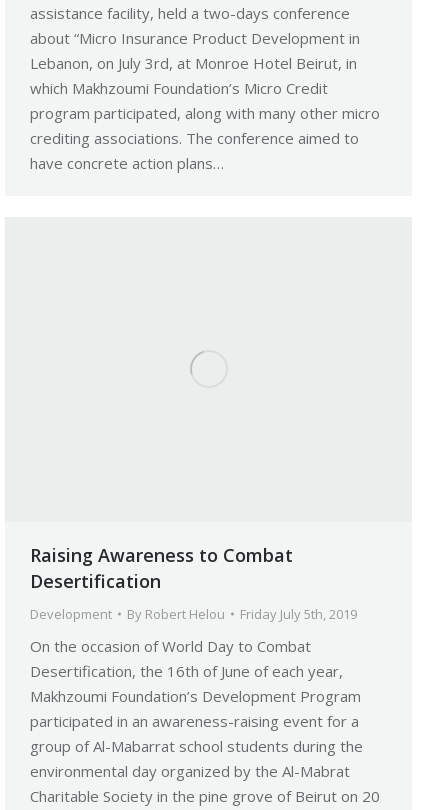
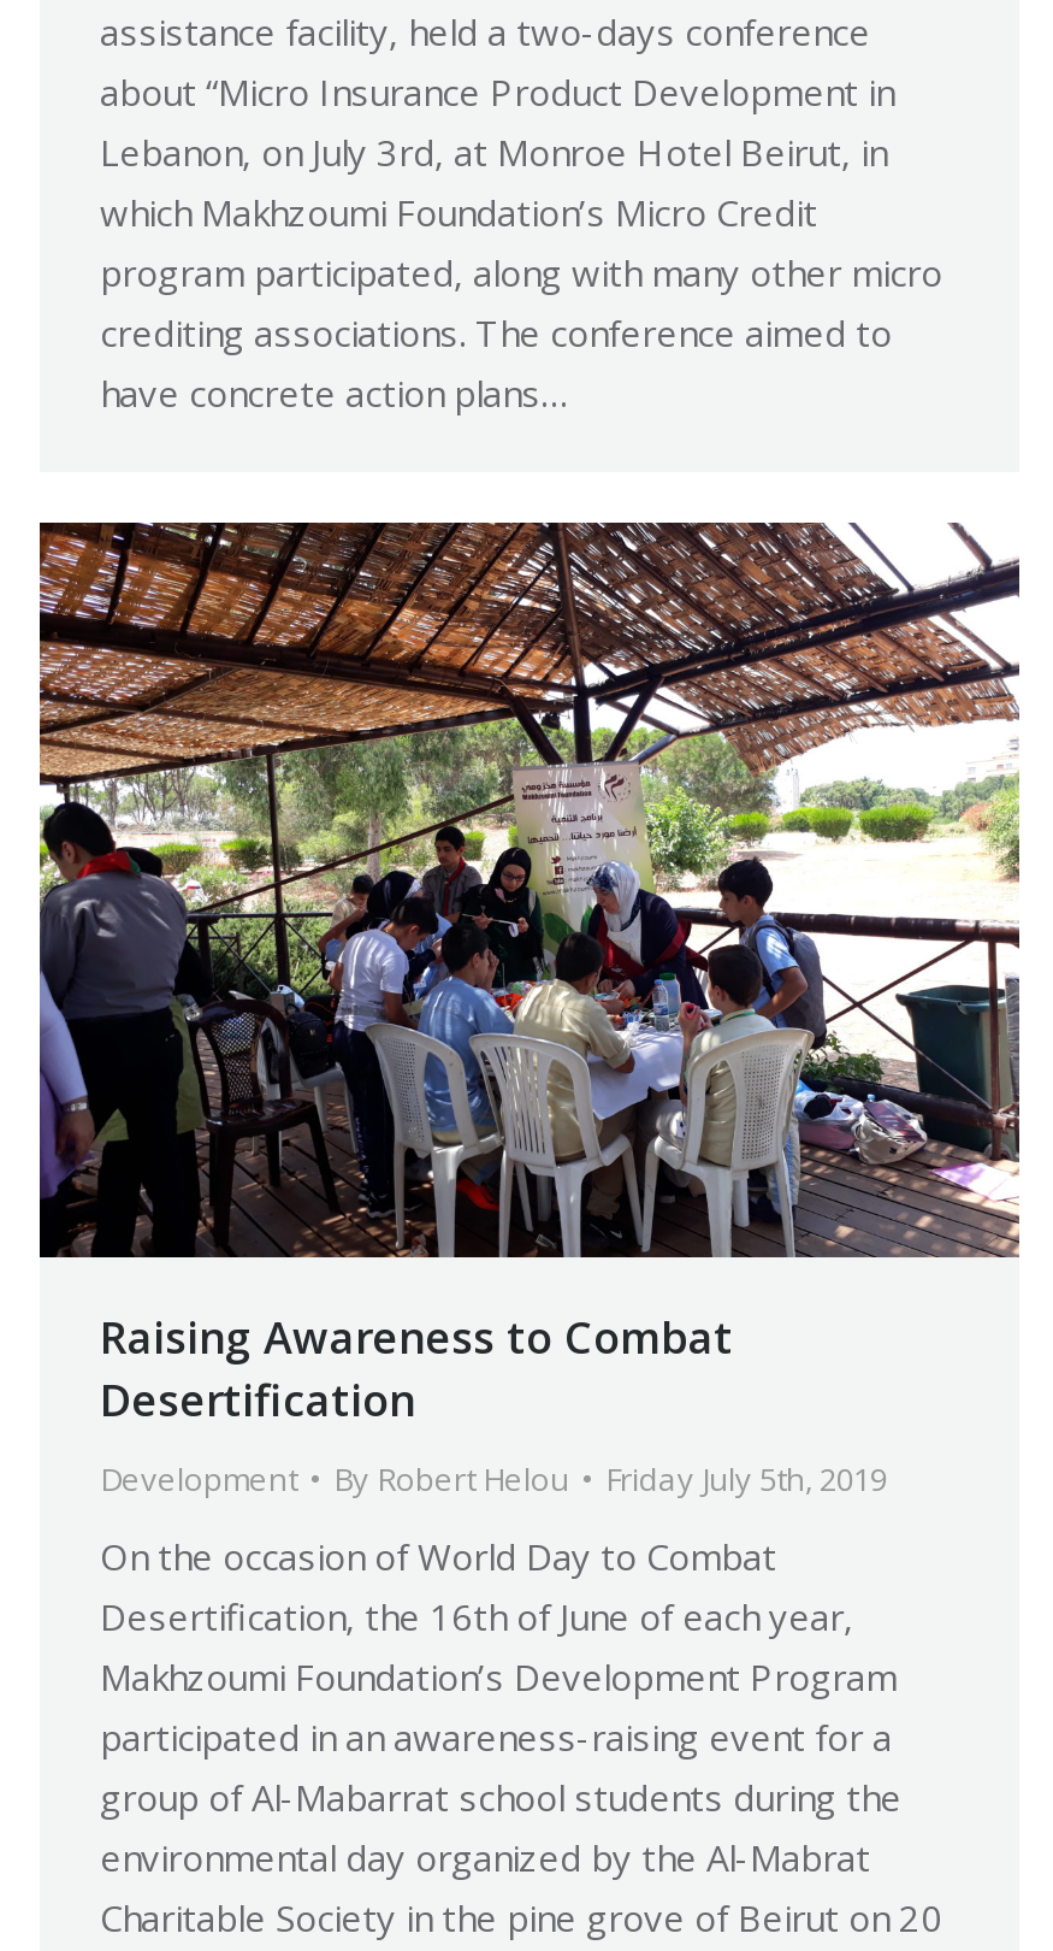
+ [image]
